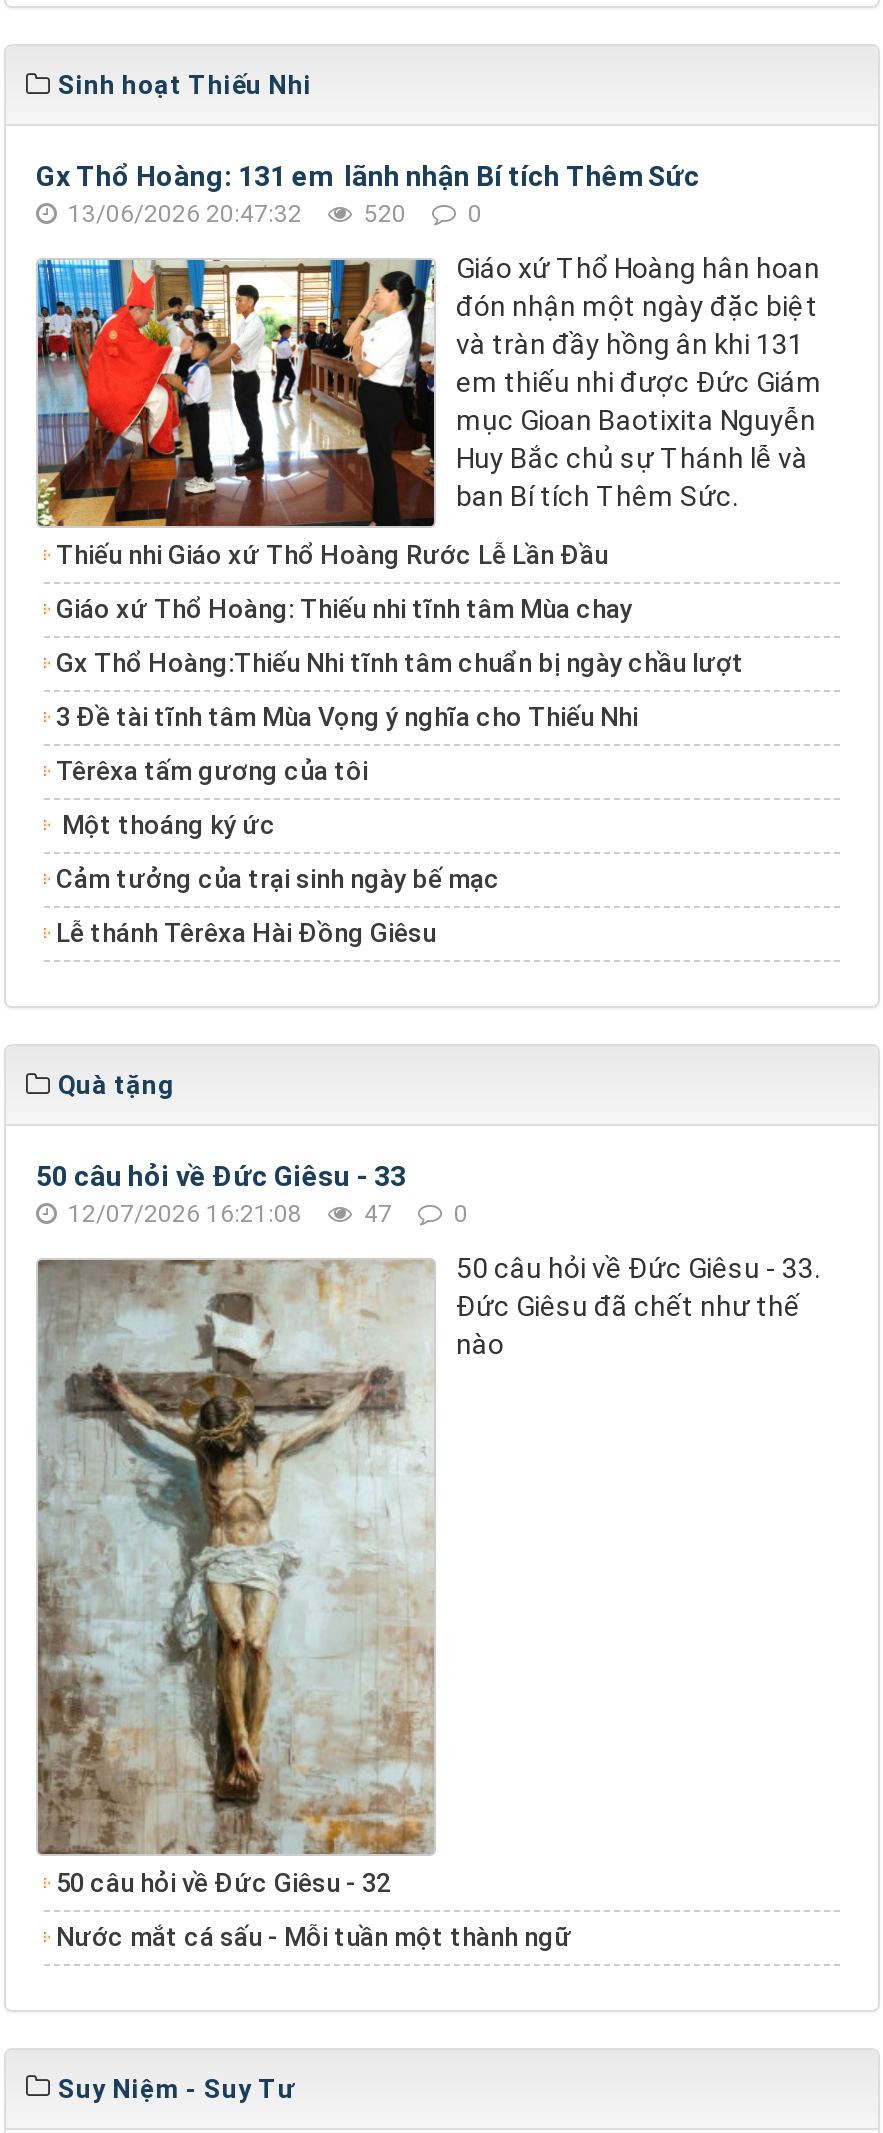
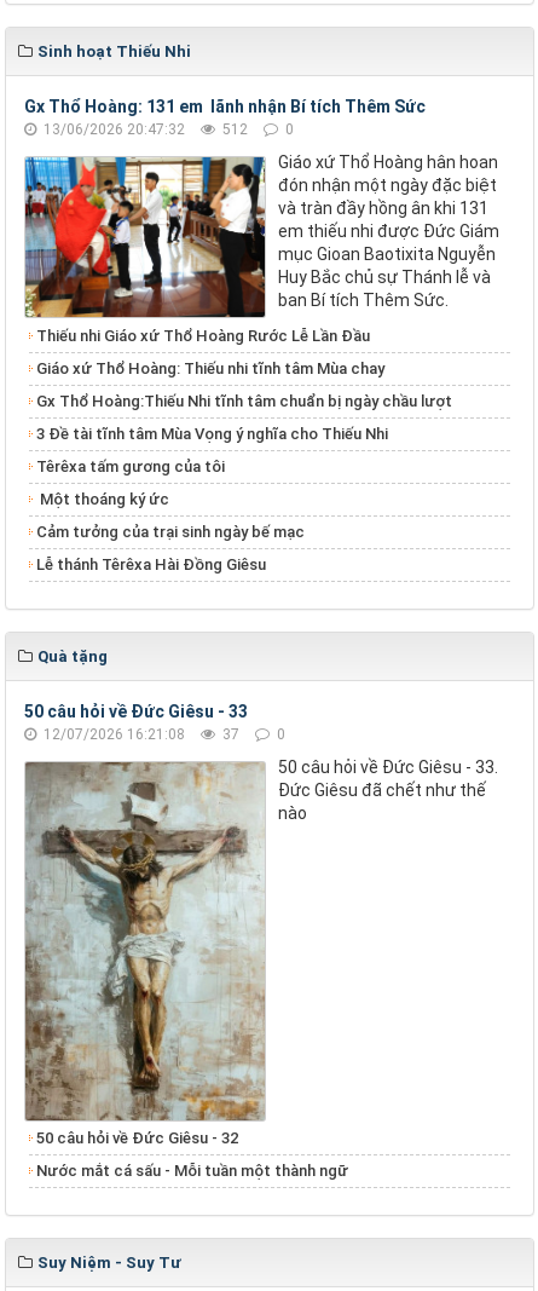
- 13/06/2026 20:47:32 520 0
+ 13/06/2026 20:47:32 512 0

- 12/07/2026 16:21:08 47 0
+ 12/07/2026 16:21:08 37 0
